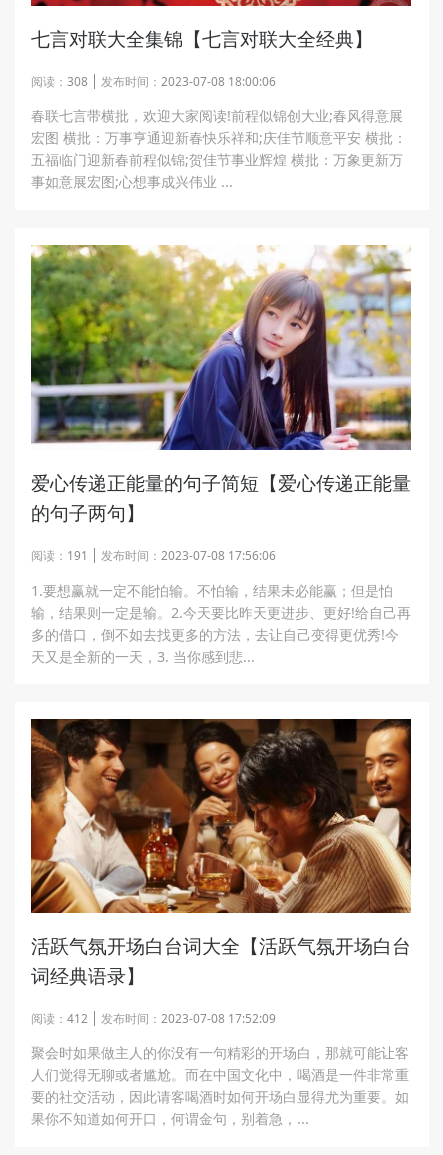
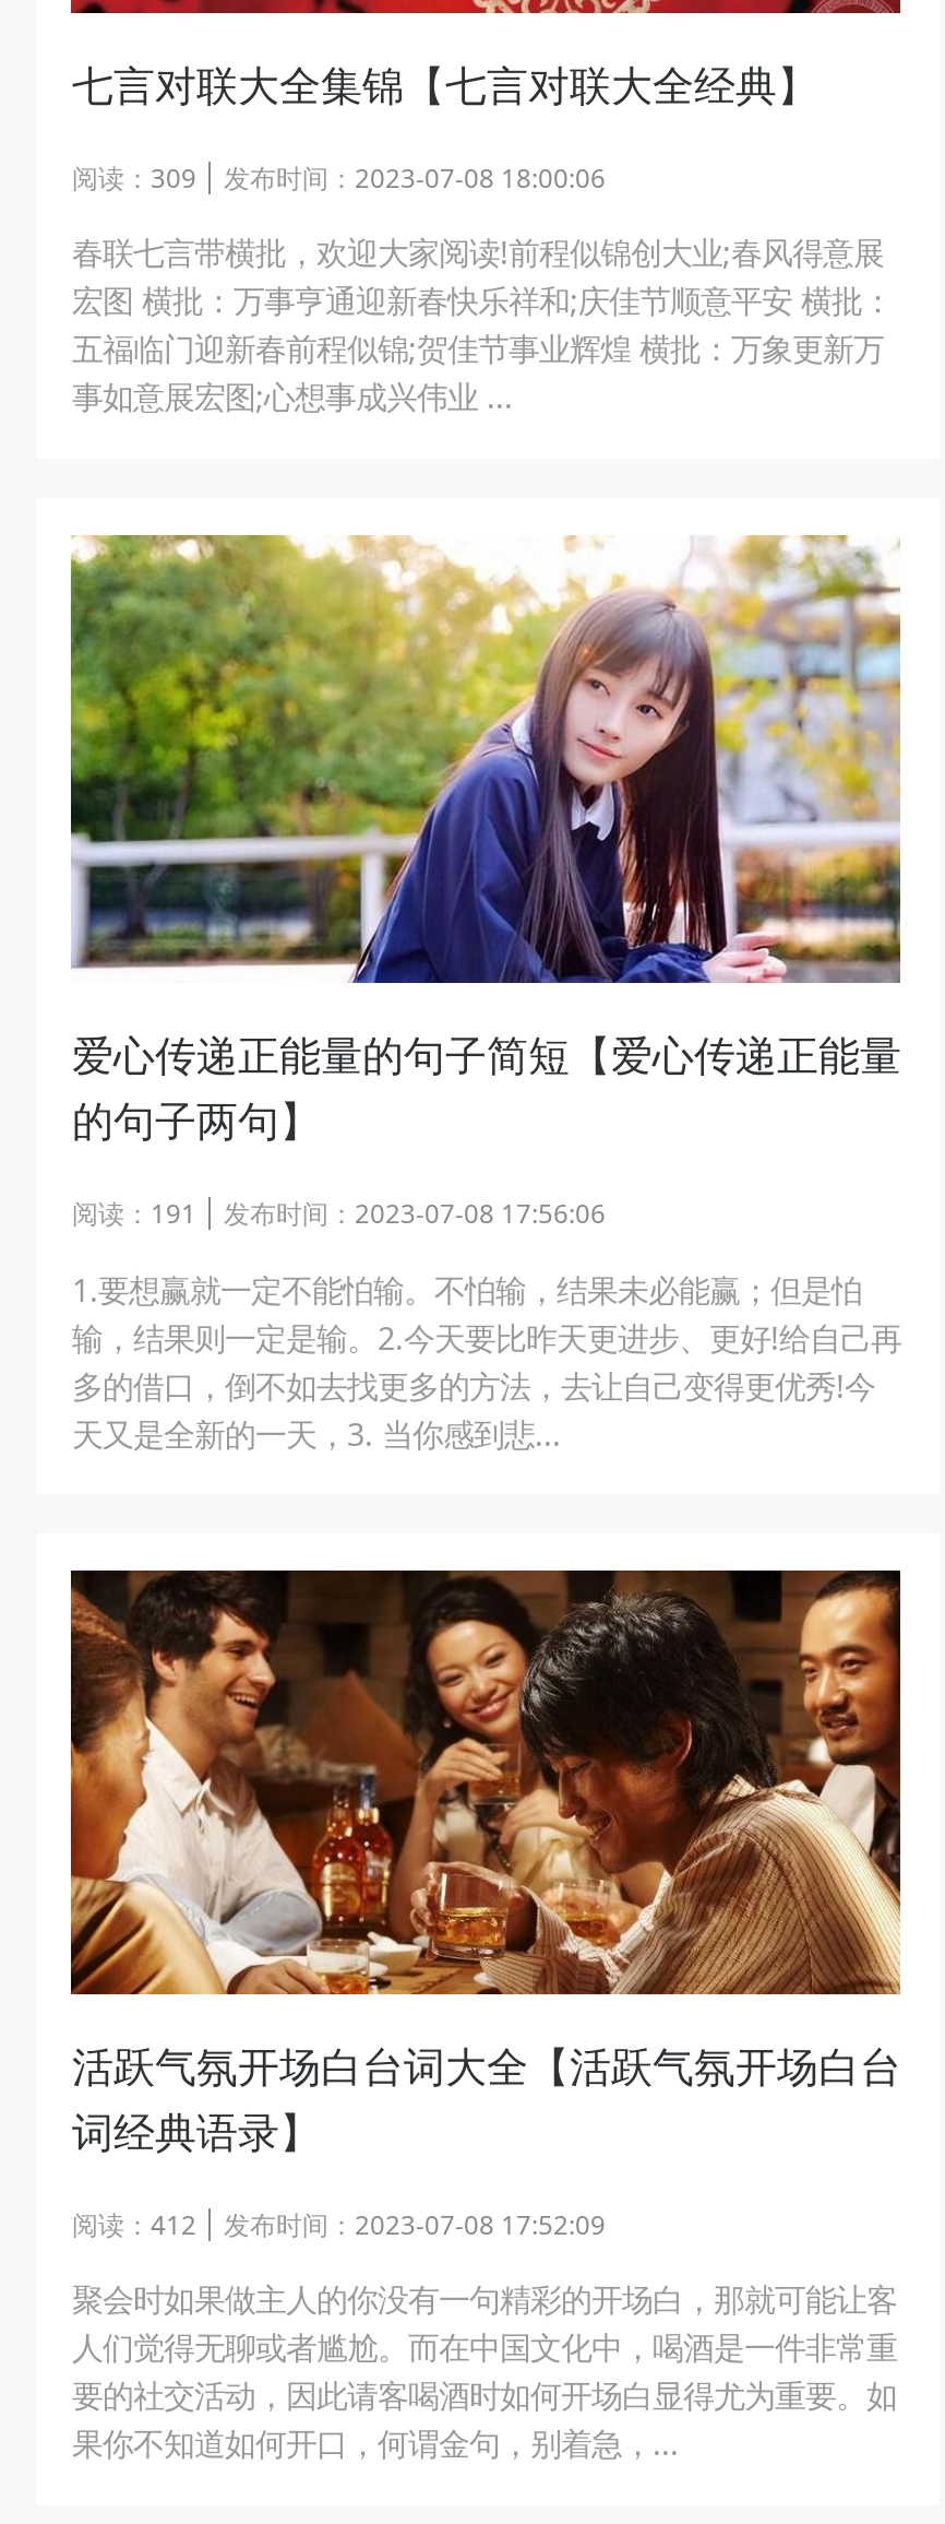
- 阅读：308 发布时间：2023-07-08 18:00:06
+ 阅读：309 发布时间：2023-07-08 18:00:06
